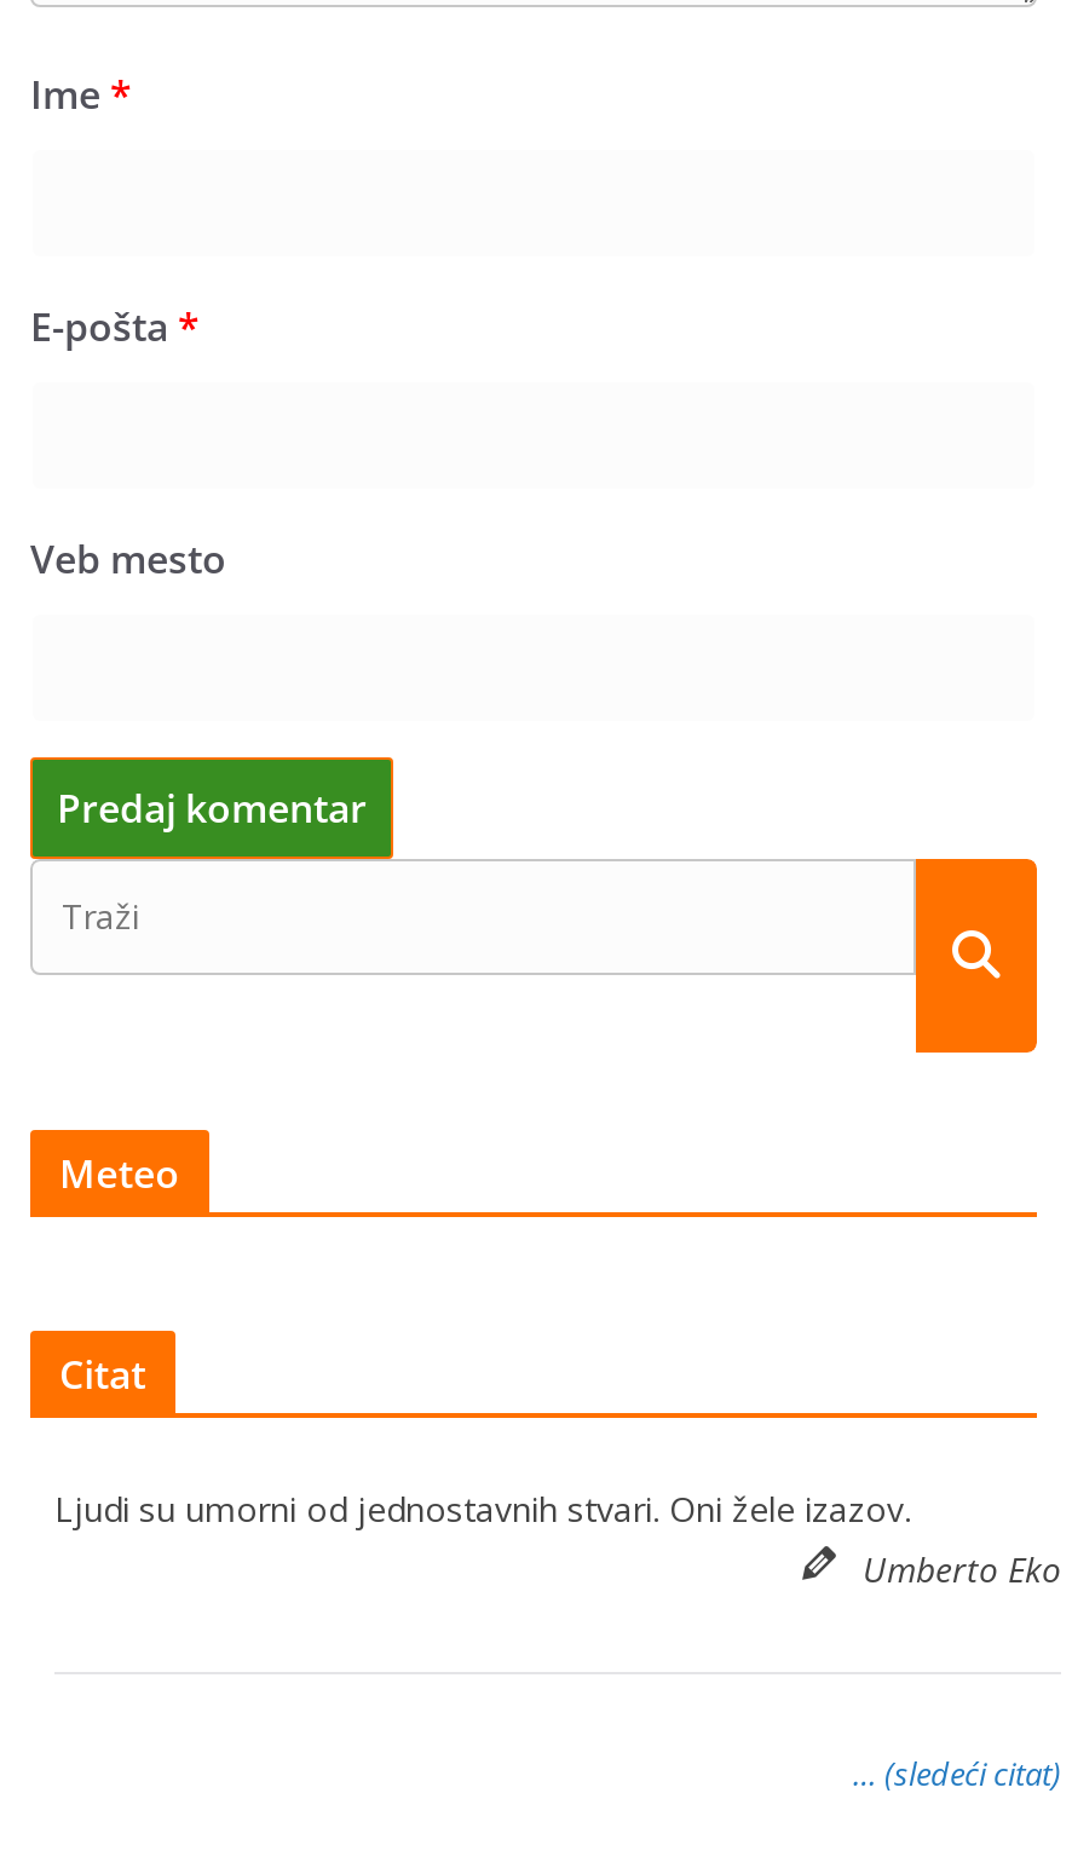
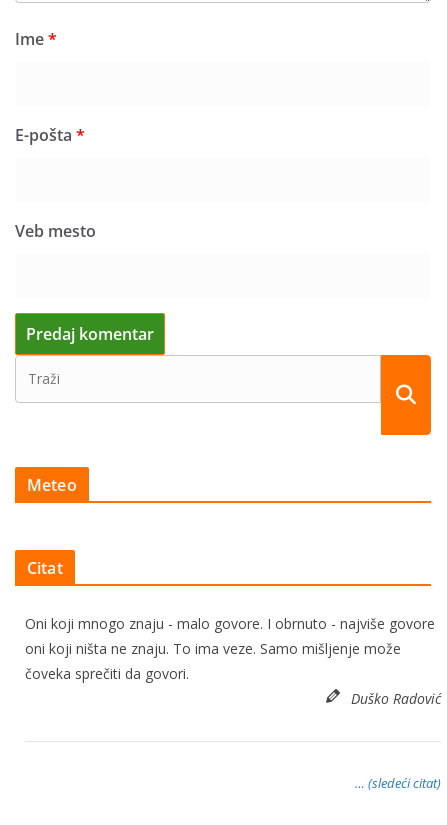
- Ljudi su umorni od jednostavnih stvari. Oni žele izazov.
- Umberto Eko
+ Oni koji mnogo znaju - malo govore. I obrnuto - najviše govore
+ oni koji ništa ne znaju. To ima veze. Samo mišljenje može
+ čoveka sprečiti da govori.
+ Duško Radović
